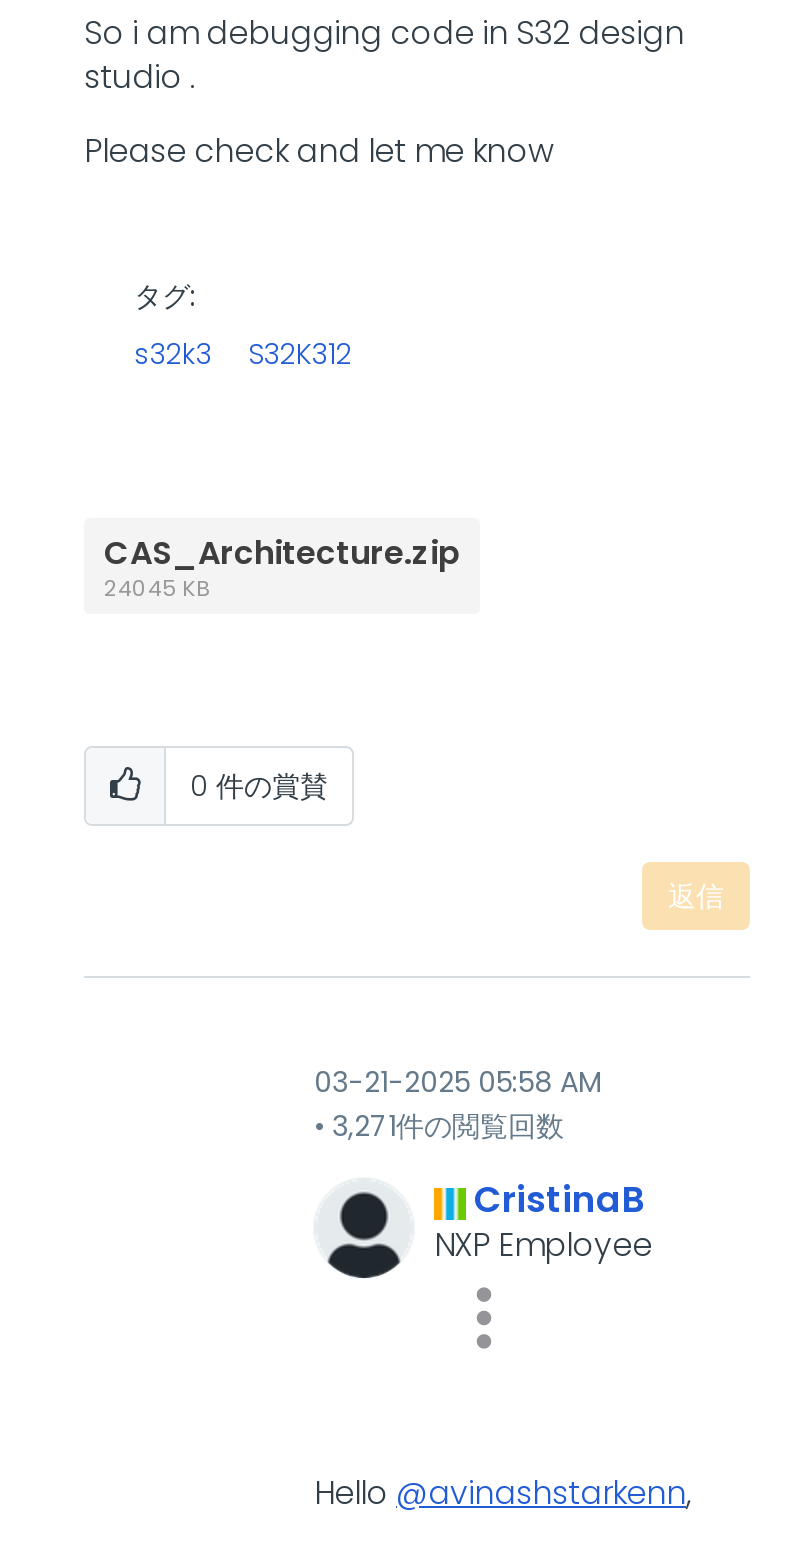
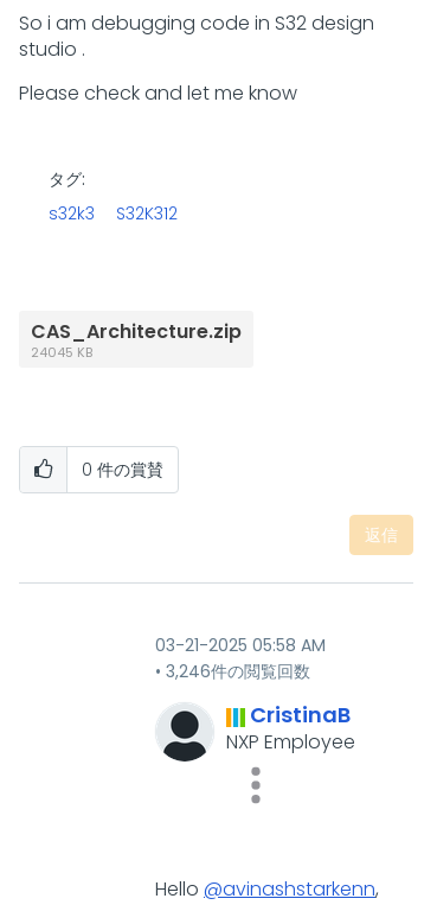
- 3,271件の閲覧回数
+ 3,246件の閲覧回数
